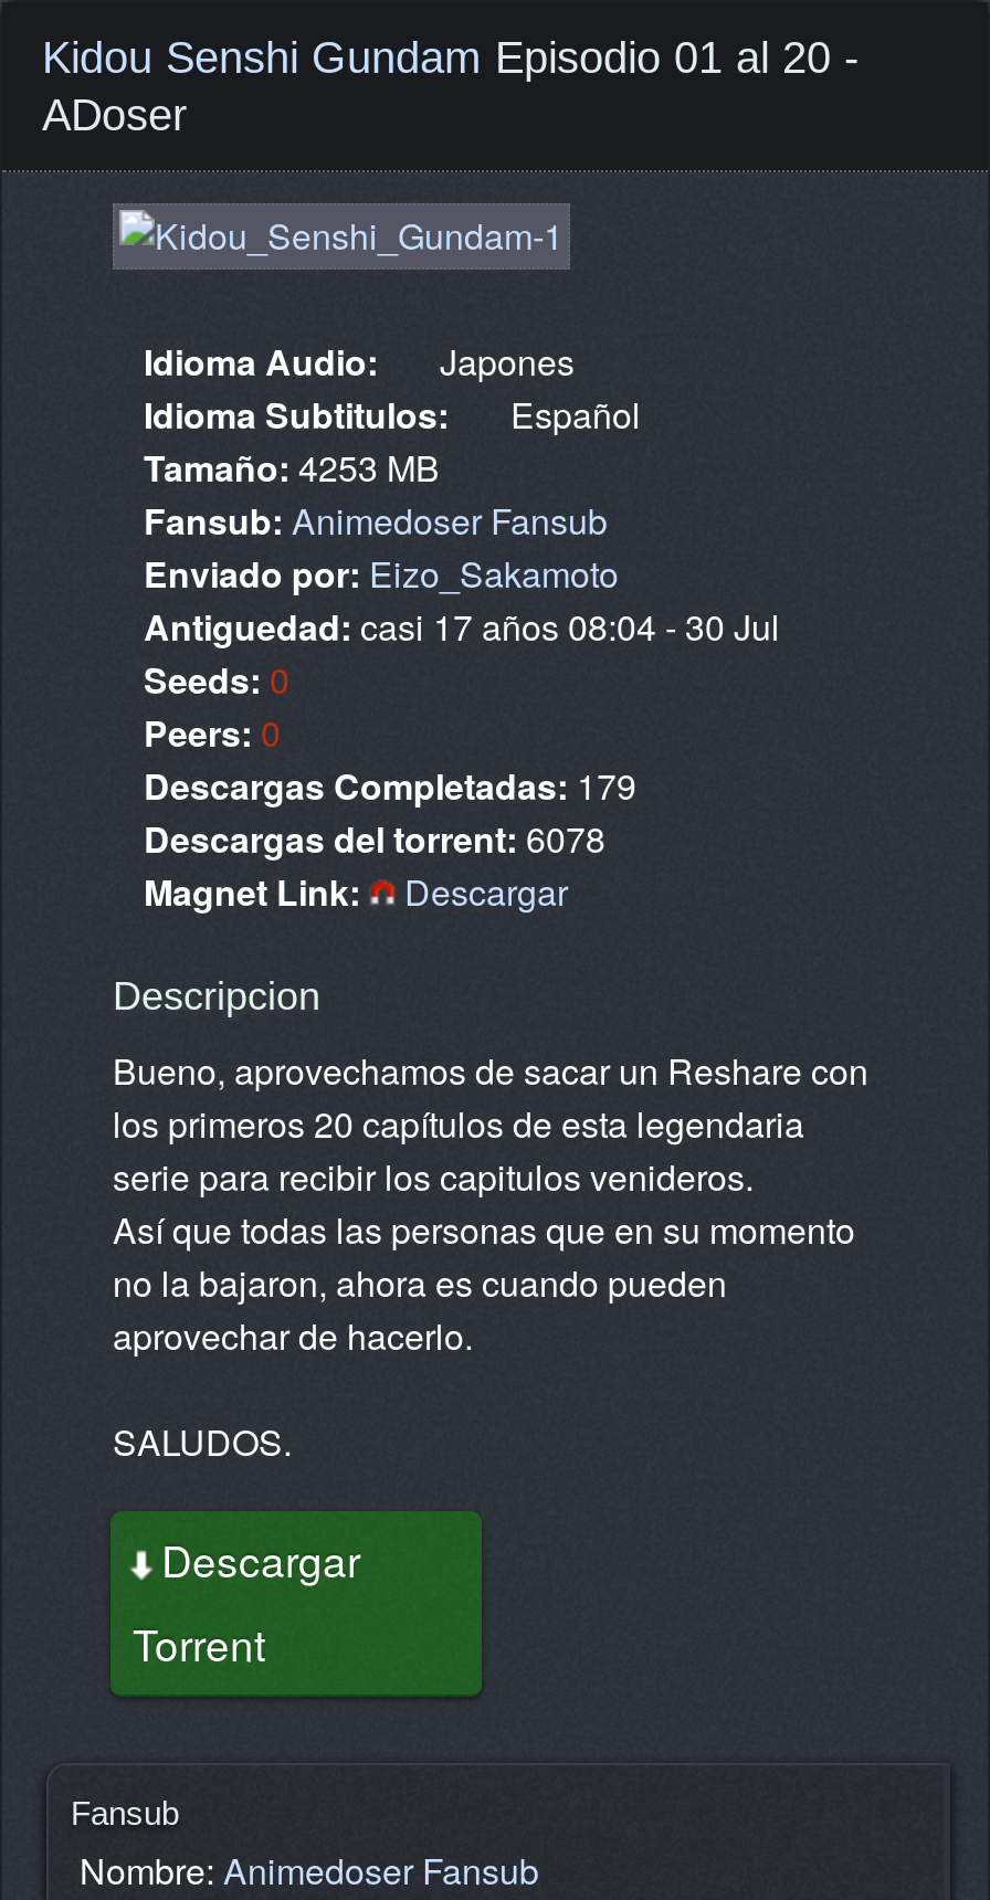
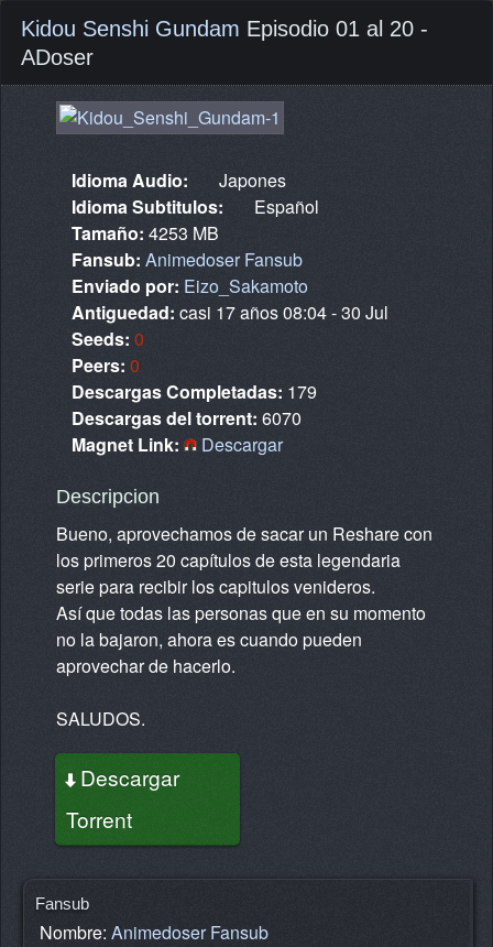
- Descargas del torrent: 6078
+ Descargas del torrent: 6070
